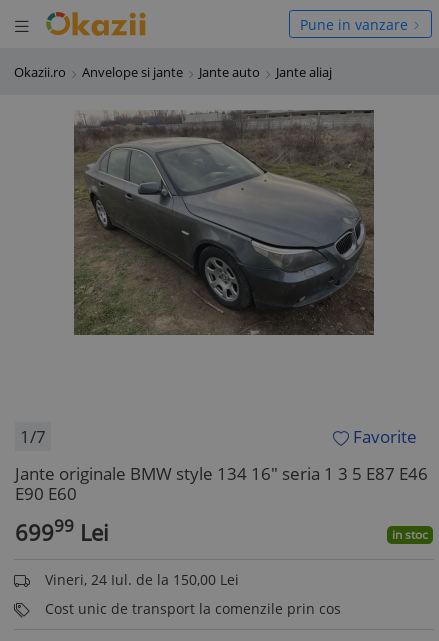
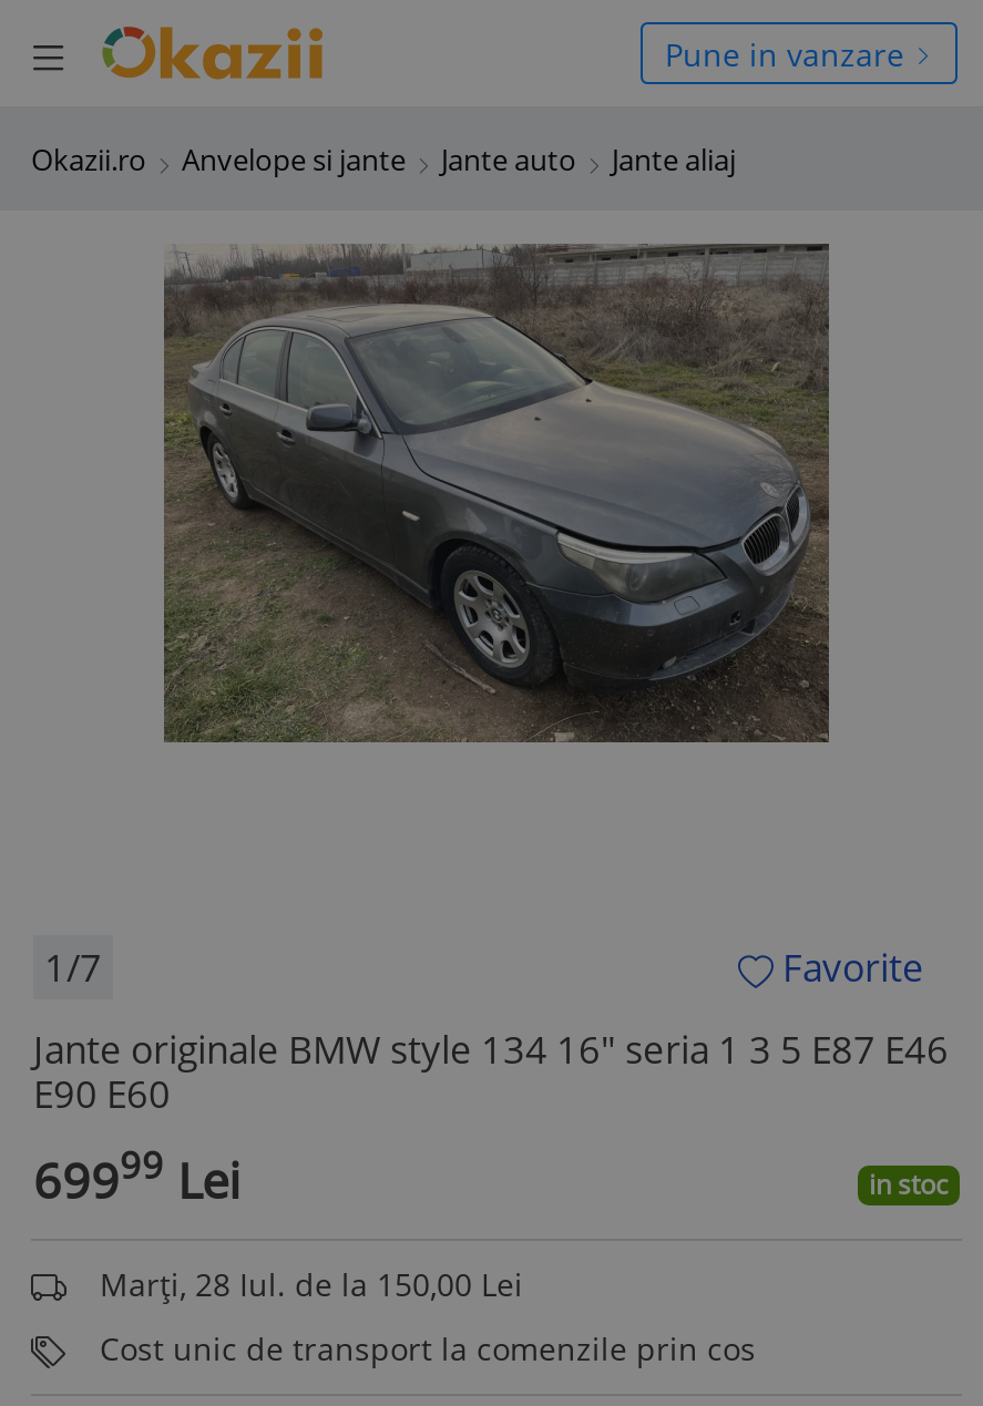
- Vineri, 24 Iul. de la 150,00 Lei
+ Marți, 28 Iul. de la 150,00 Lei
